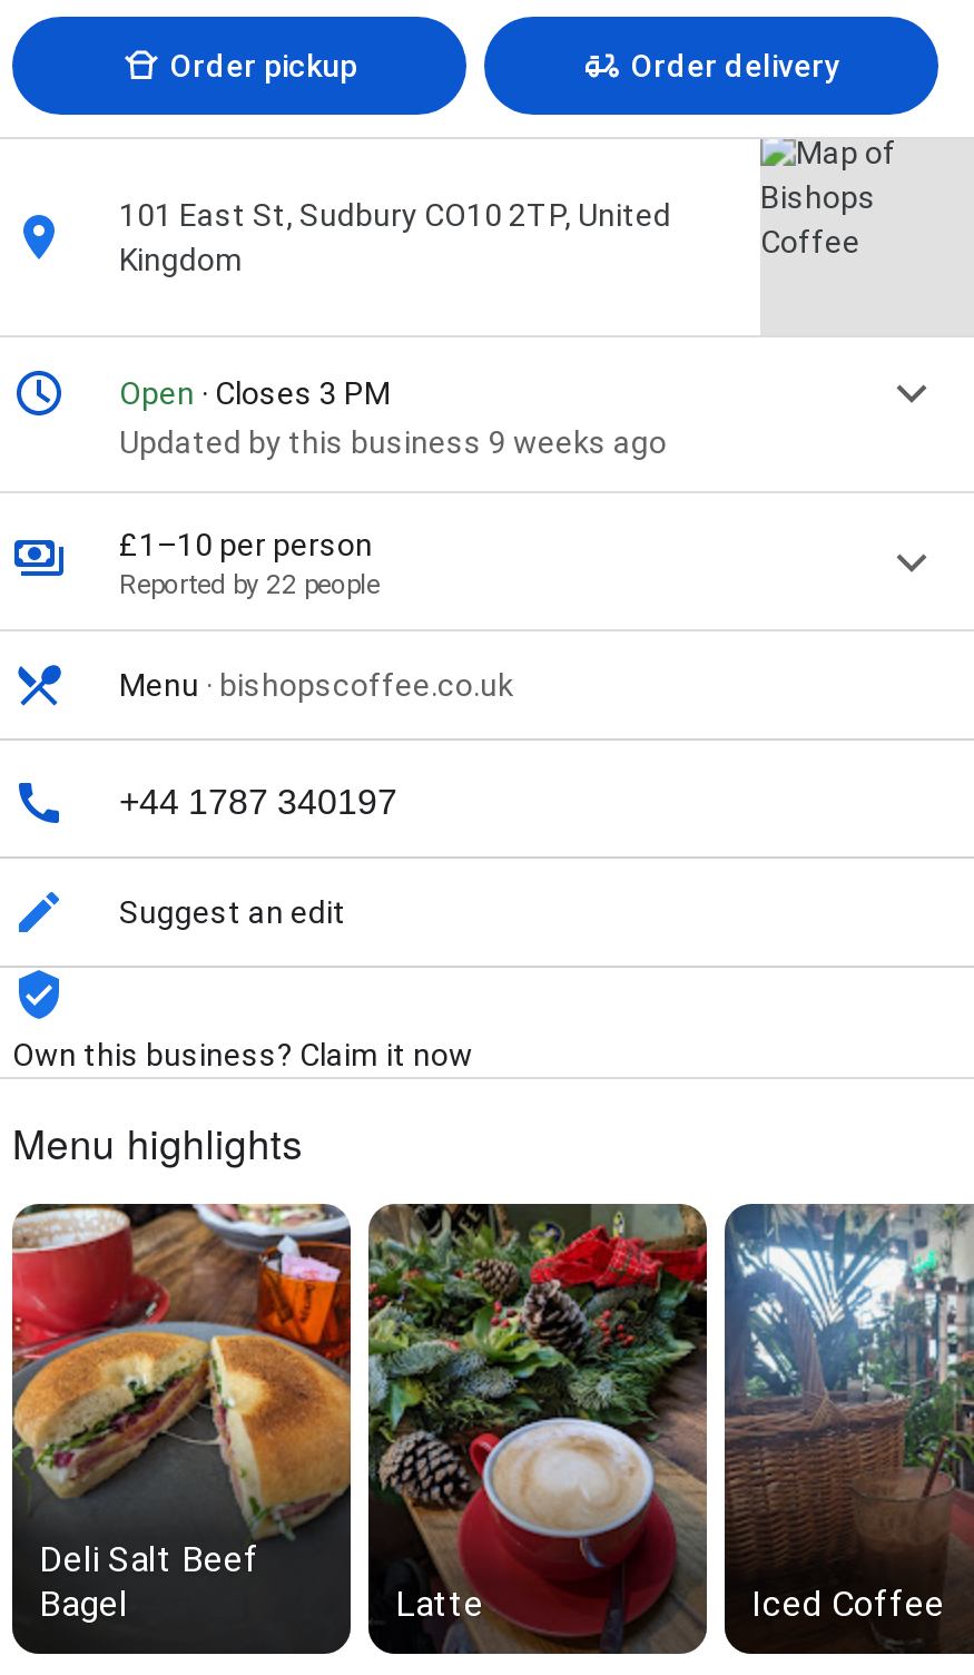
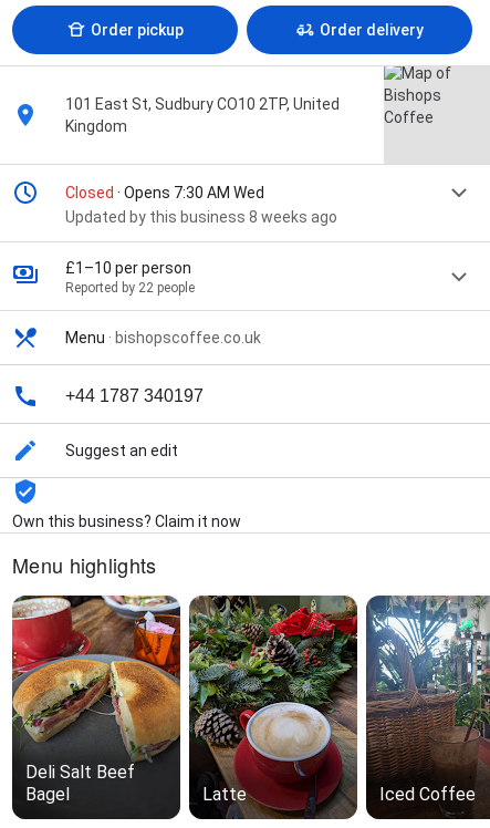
- Open · Closes 3 PM
- Updated by this business 9 weeks ago
+ Closed · Opens 7:30 AM Wed
+ Updated by this business 8 weeks ago
